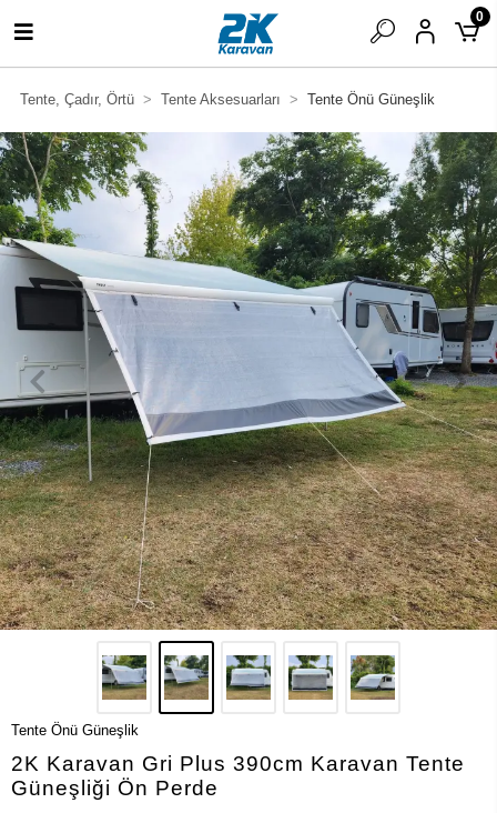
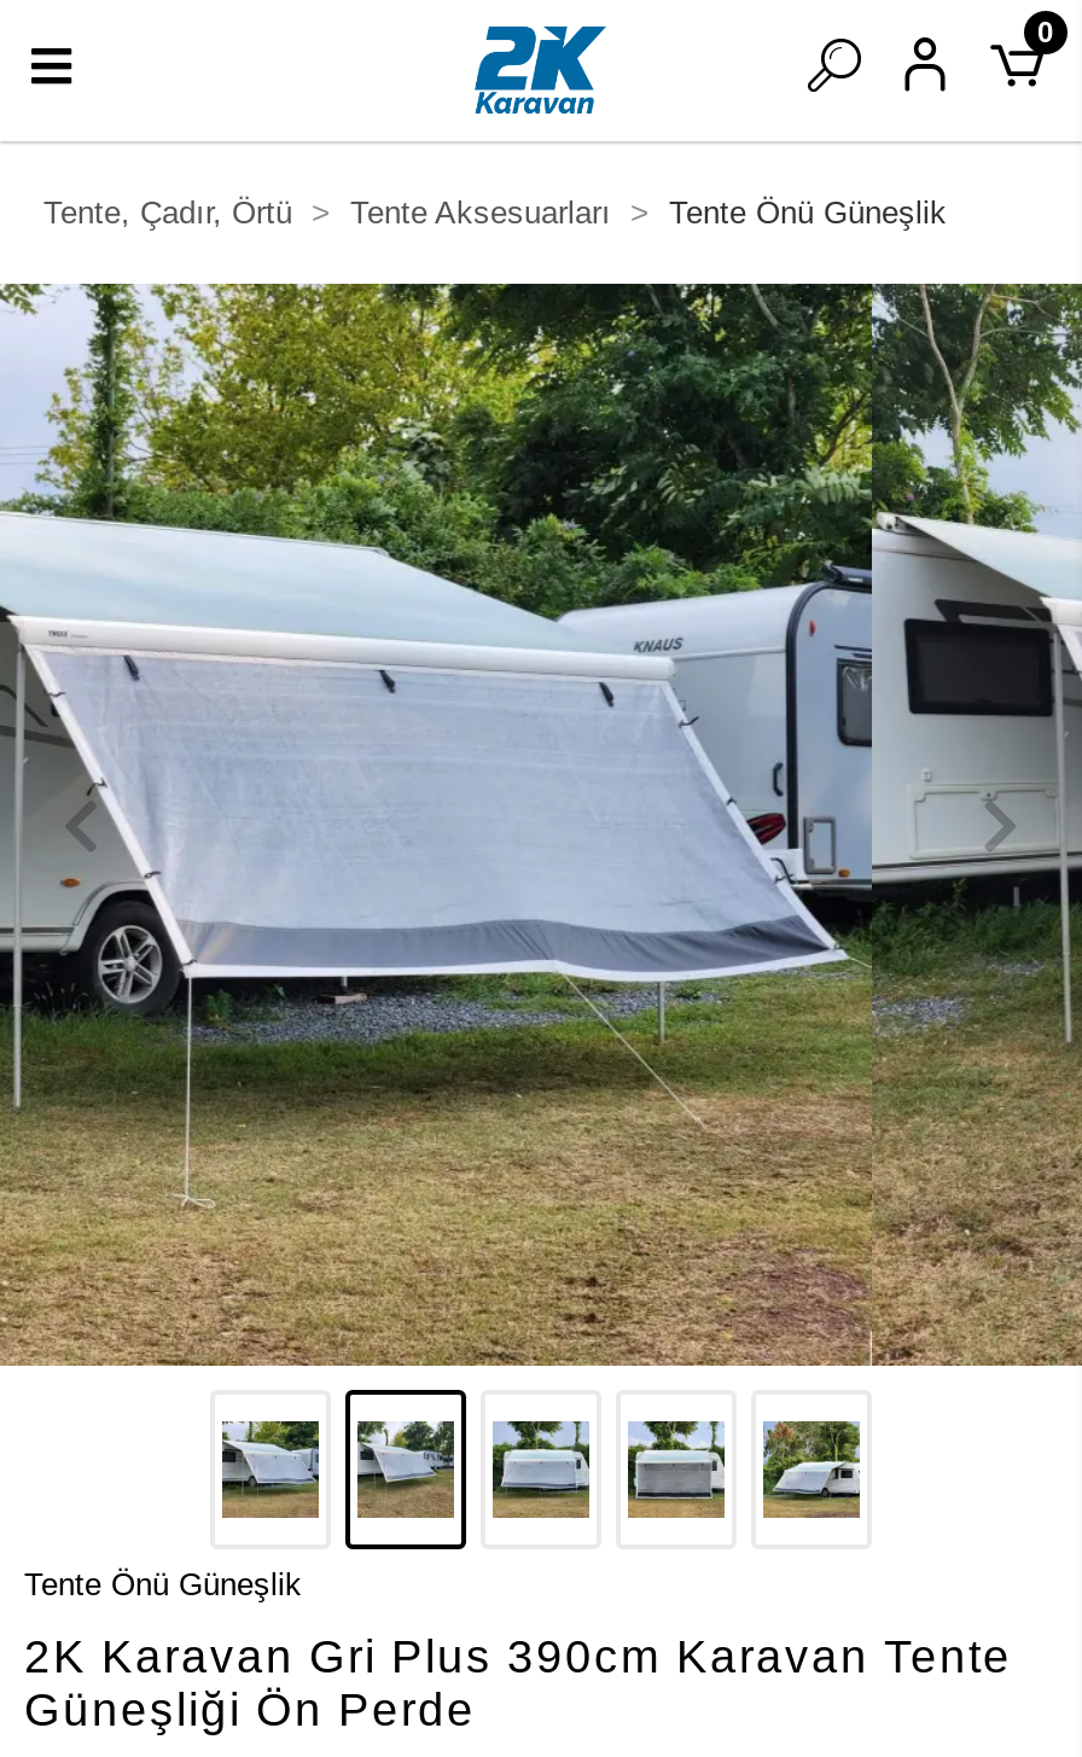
- [image]
+ [image]
